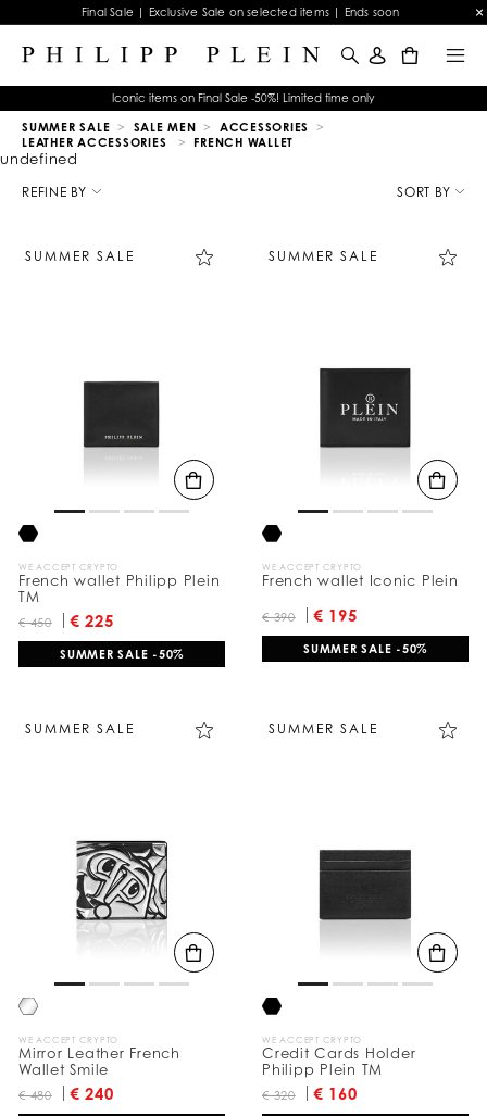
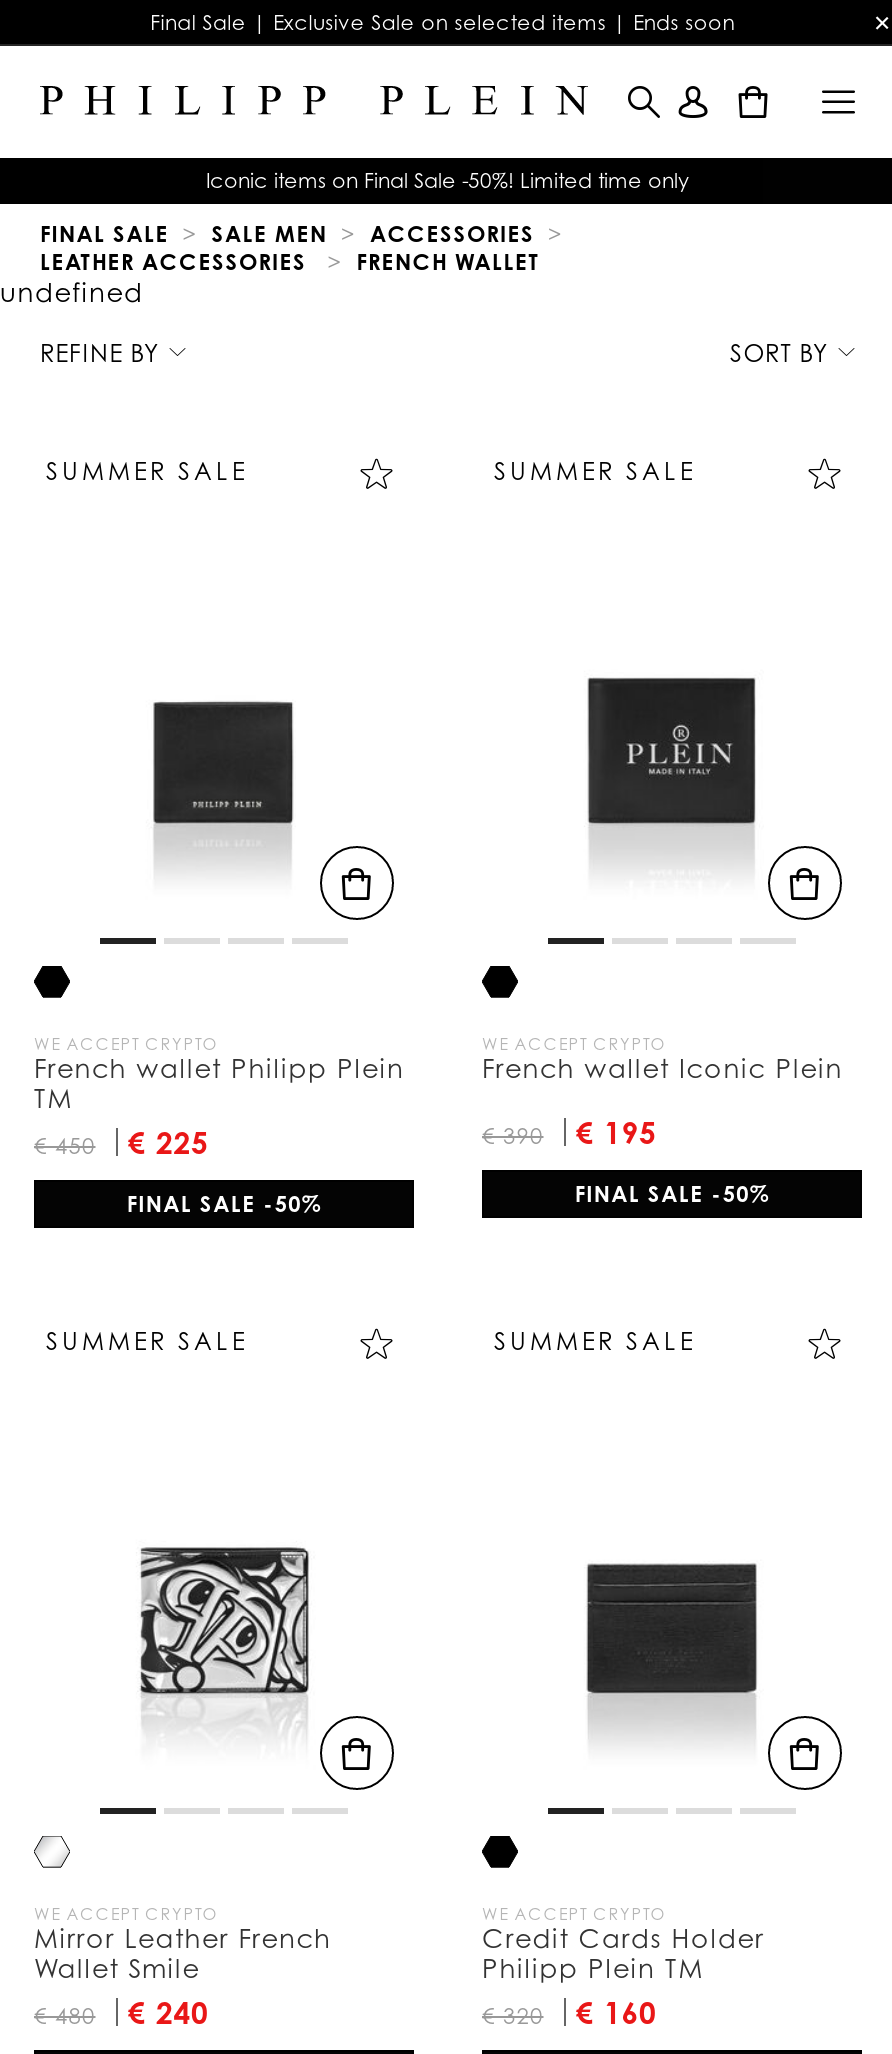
- SUMMER SALE
+ FINAL SALE

- SUMMER SALE -50%
+ FINAL SALE -50%

- SUMMER SALE -50%
+ FINAL SALE -50%
